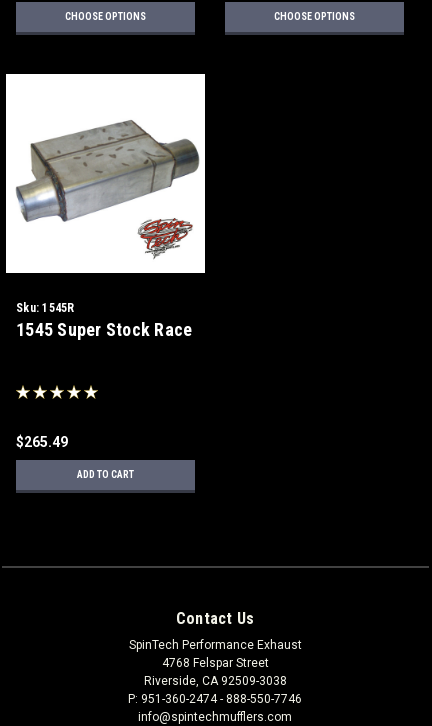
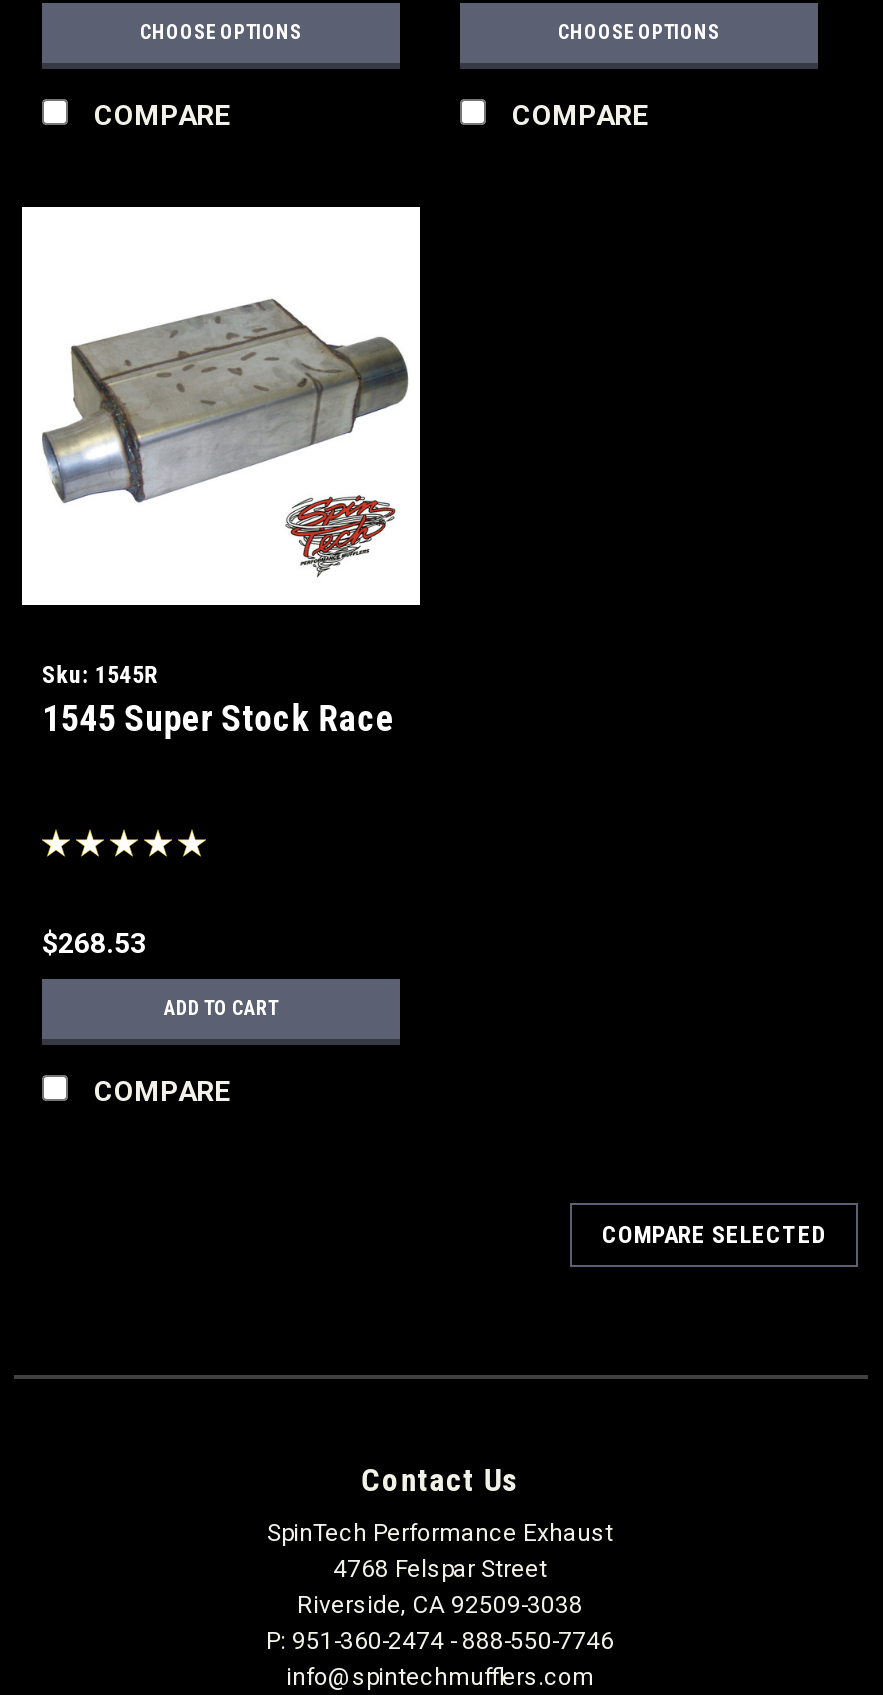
+ COMPARE

+ COMPARE

- $265.49
+ $268.53

+ COMPARE

+ COMPARE SELECTED
